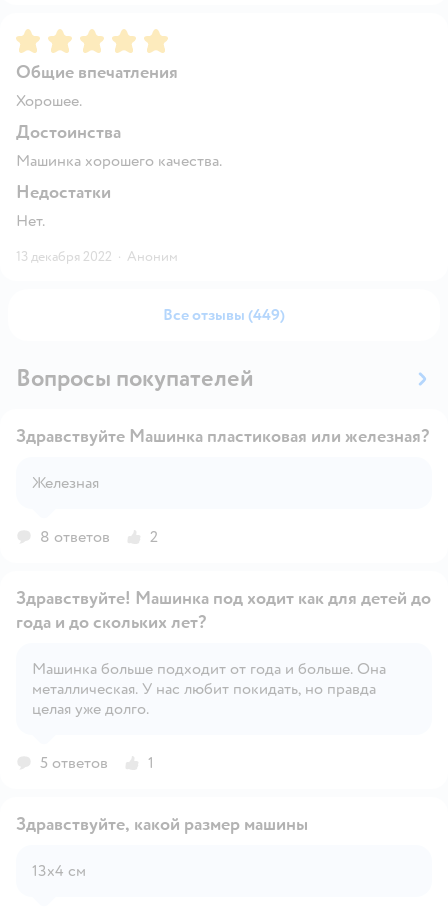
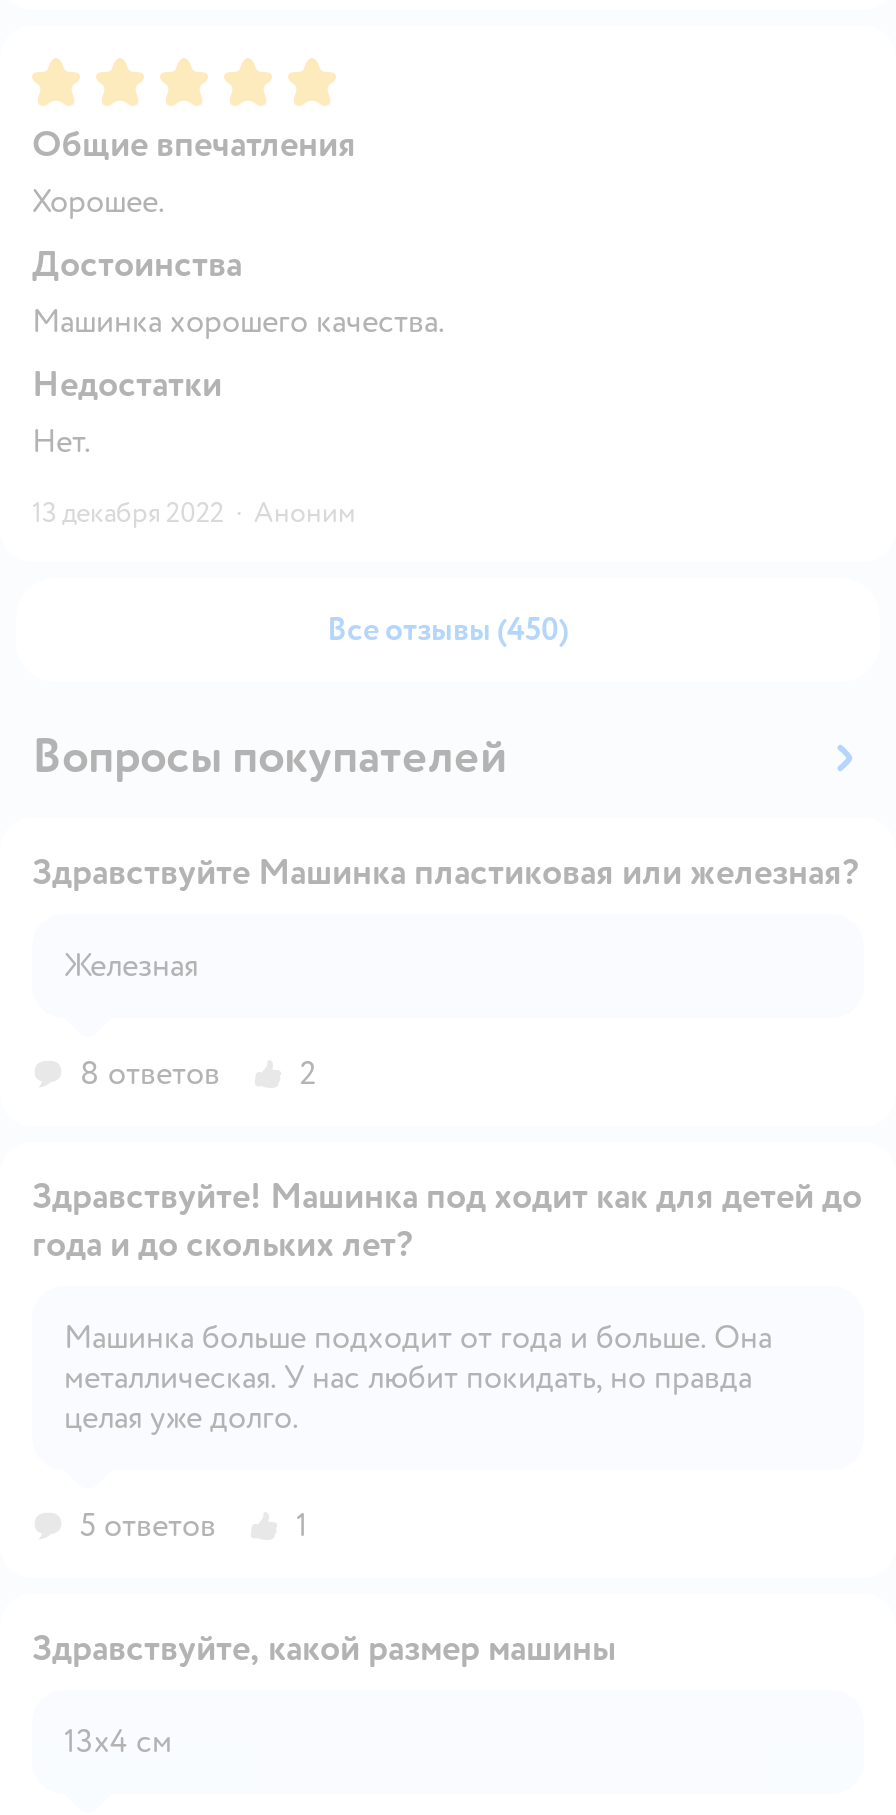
- Все отзывы (449)
+ Все отзывы (450)
